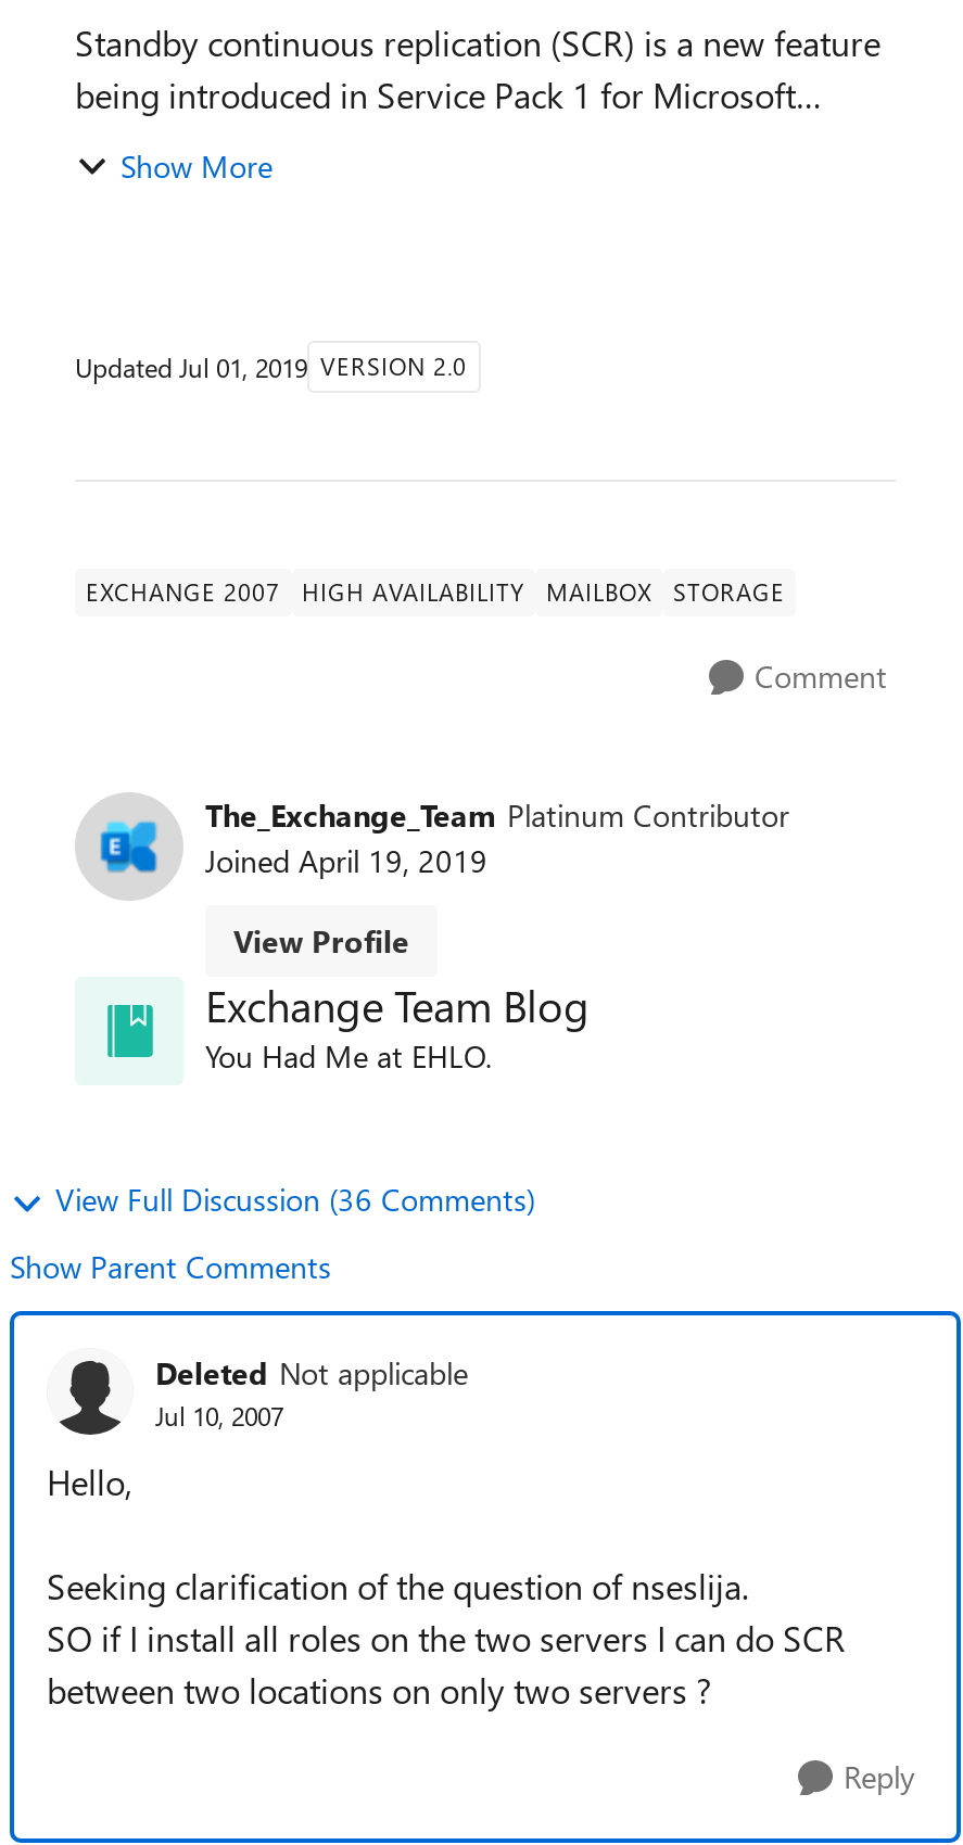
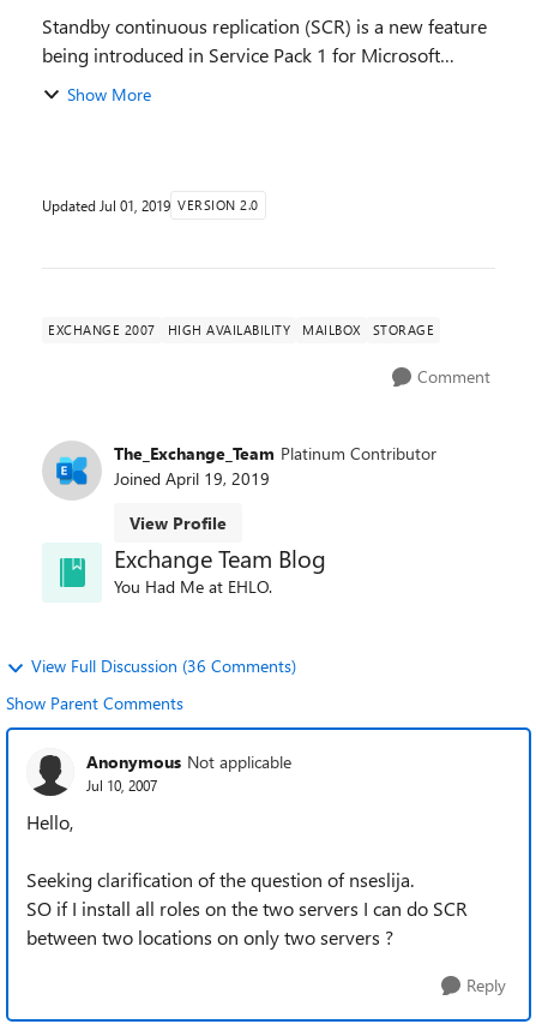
- Deleted Not applicable
+ Anonymous Not applicable
